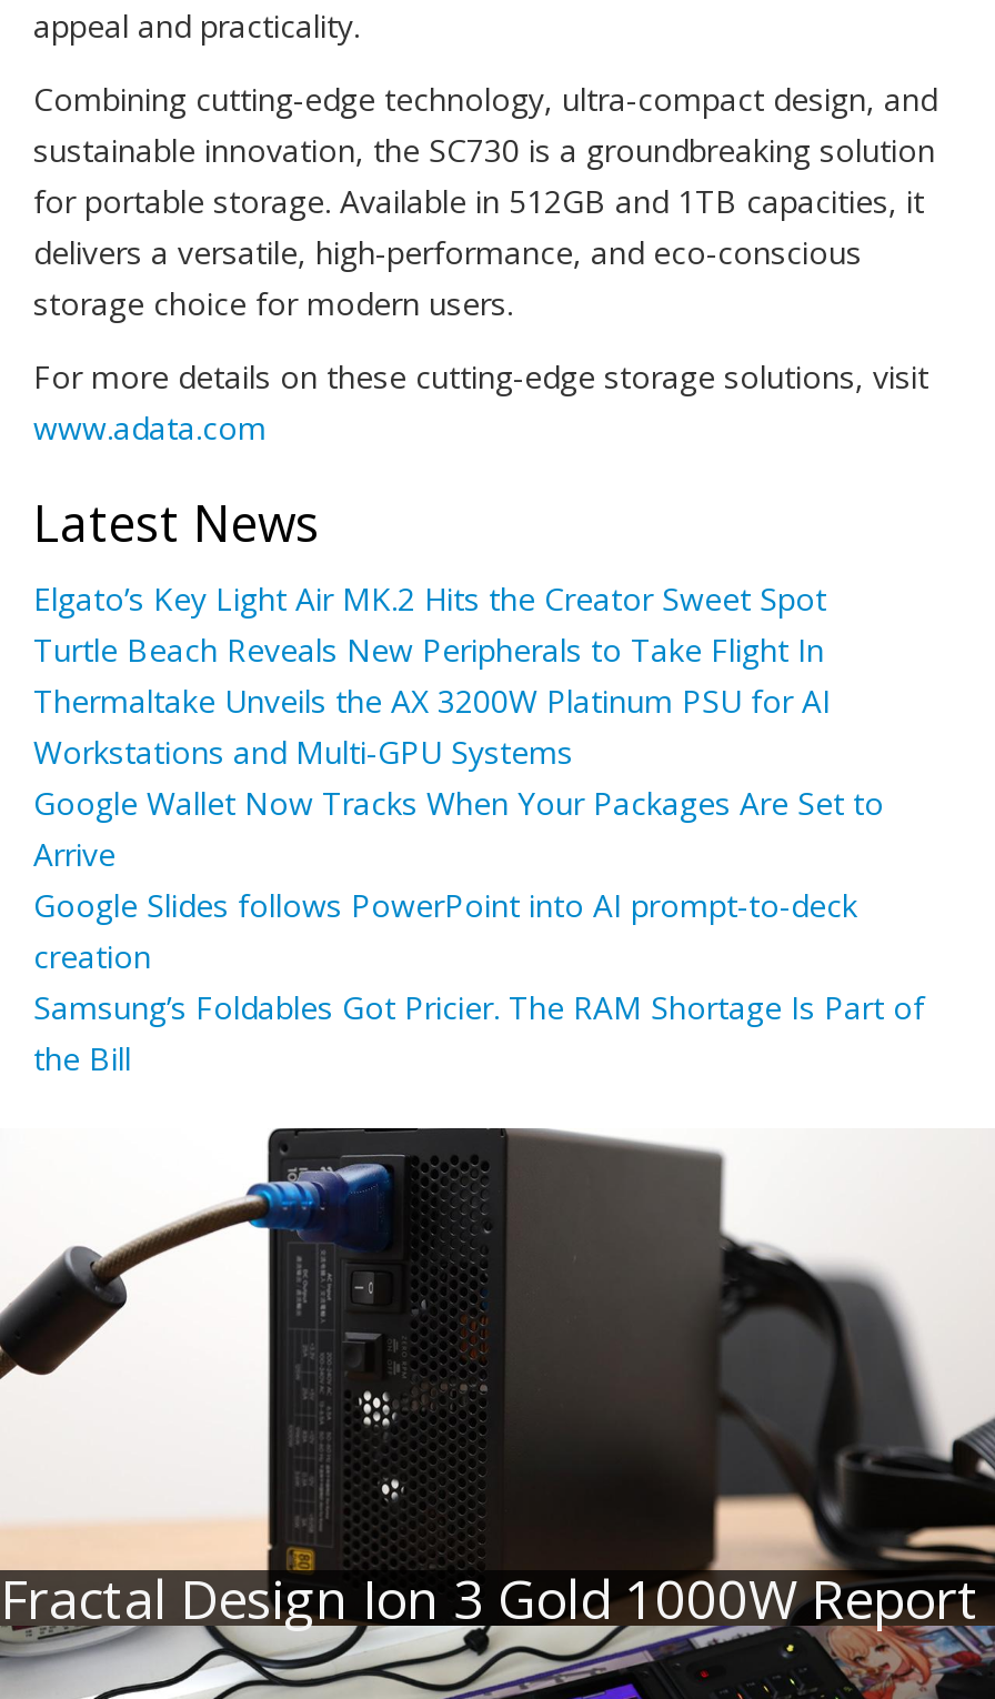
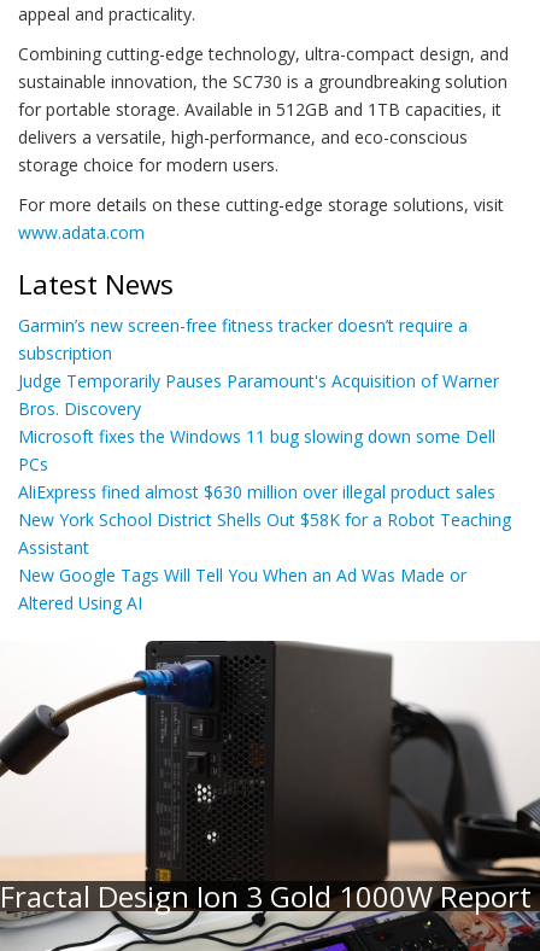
- Elgato’s Key Light Air MK.2 Hits the Creator Sweet Spot
- Turtle Beach Reveals New Peripherals to Take Flight In
- Thermaltake Unveils the AX 3200W Platinum PSU for AI
- Workstations and Multi-GPU Systems
- Google Wallet Now Tracks When Your Packages Are Set to
- Arrive
- Google Slides follows PowerPoint into AI prompt-to-deck
- creation
- Samsung’s Foldables Got Pricier. The RAM Shortage Is Part of
- the Bill
+ Garmin’s new screen-free fitness tracker doesn’t require a
+ subscription
+ Judge Temporarily Pauses Paramount's Acquisition of Warner
+ Bros. Discovery
+ Microsoft fixes the Windows 11 bug slowing down some Dell
+ PCs
+ AliExpress fined almost $630 million over illegal product sales
+ New York School District Shells Out $58K for a Robot Teaching
+ Assistant
+ New Google Tags Will Tell You When an Ad Was Made or
+ Altered Using AI
